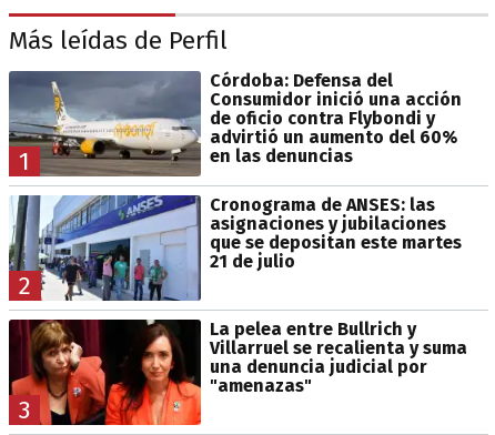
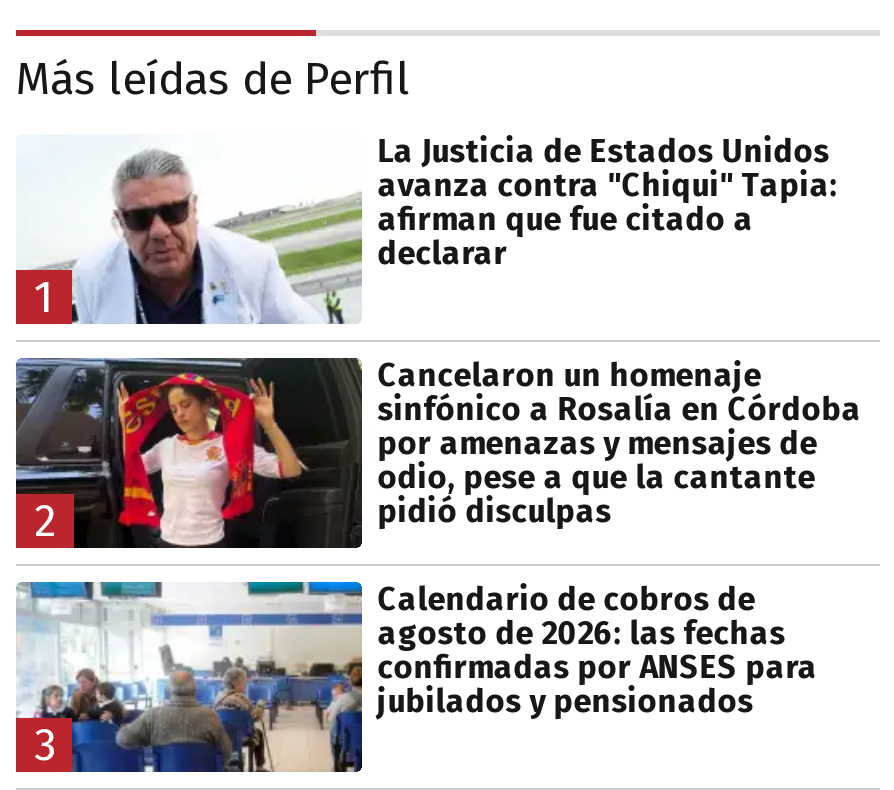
- [image]
- Córdoba: Defensa del
- Consumidor inició una acción
- de oficio contra Flybondi y
- advirtió un aumento del 60%
- en las denuncias
+ [image]
+ La Justicia de Estados Unidos
+ avanza contra "Chiqui" Tapia:
+ afirman que fue citado a
+ declarar

- [image]
- Cronograma de ANSES: las
- asignaciones y jubilaciones
- que se depositan este martes
- 21 de julio
+ [image]
+ Cancelaron un homenaje
+ sinfónico a Rosalía en Córdoba
+ por amenazas y mensajes de
+ odio, pese a que la cantante
+ pidió disculpas

- [image]
- La pelea entre Bullrich y
- Villarruel se recalienta y suma
- una denuncia judicial por
- "amenazas"
+ [image]
+ Calendario de cobros de
+ agosto de 2026: las fechas
+ confirmadas por ANSES para
+ jubilados y pensionados
